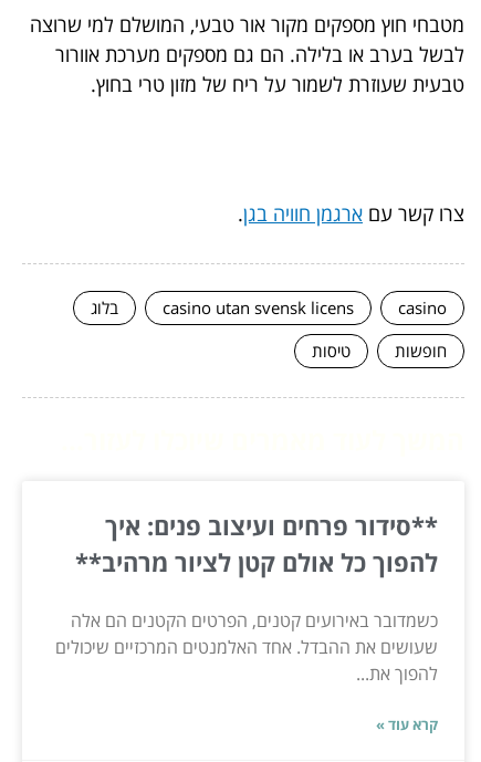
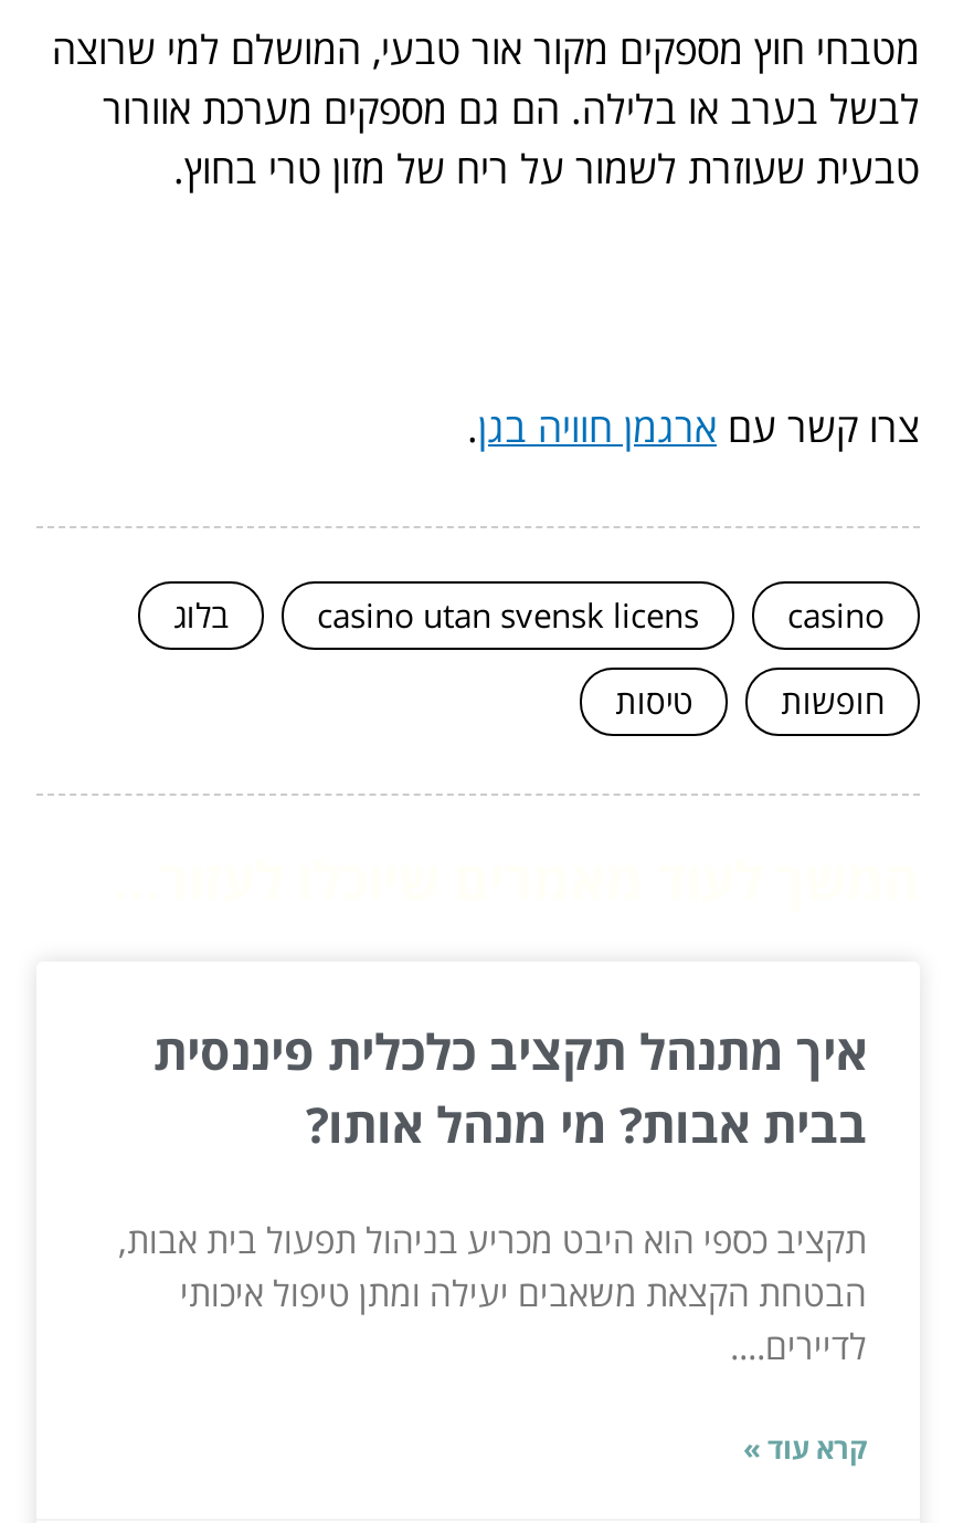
- **סידור פרחים ועיצוב פנים: איך
- להפוך כל אולם קטן לציור מרהיב**
+ איך מתנהל תקציב כלכלית פיננסית
+ בבית אבות? מי מנהל אותו?

- כשמדובר באירועים קטנים, הפרטים הקטנים הם אלה
- שעושים את ההבדל. אחד האלמנטים המרכזיים שיכולים
- להפוך את...
+ תקציב כספי הוא היבט מכריע בניהול תפעול בית אבות,
+ הבטחת הקצאת משאבים יעילה ומתן טיפול איכותי
+ לדיירים....
